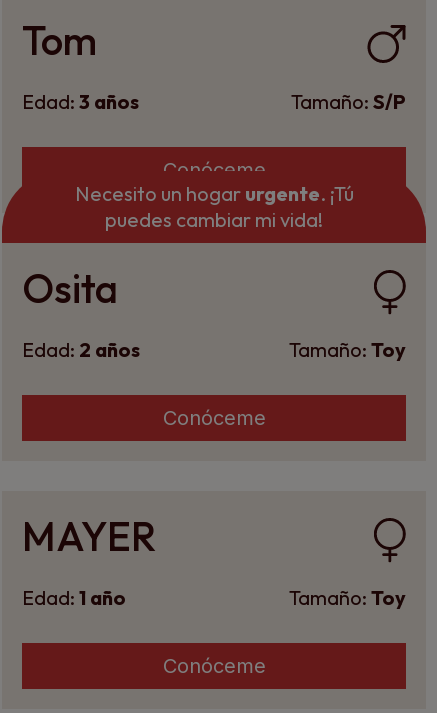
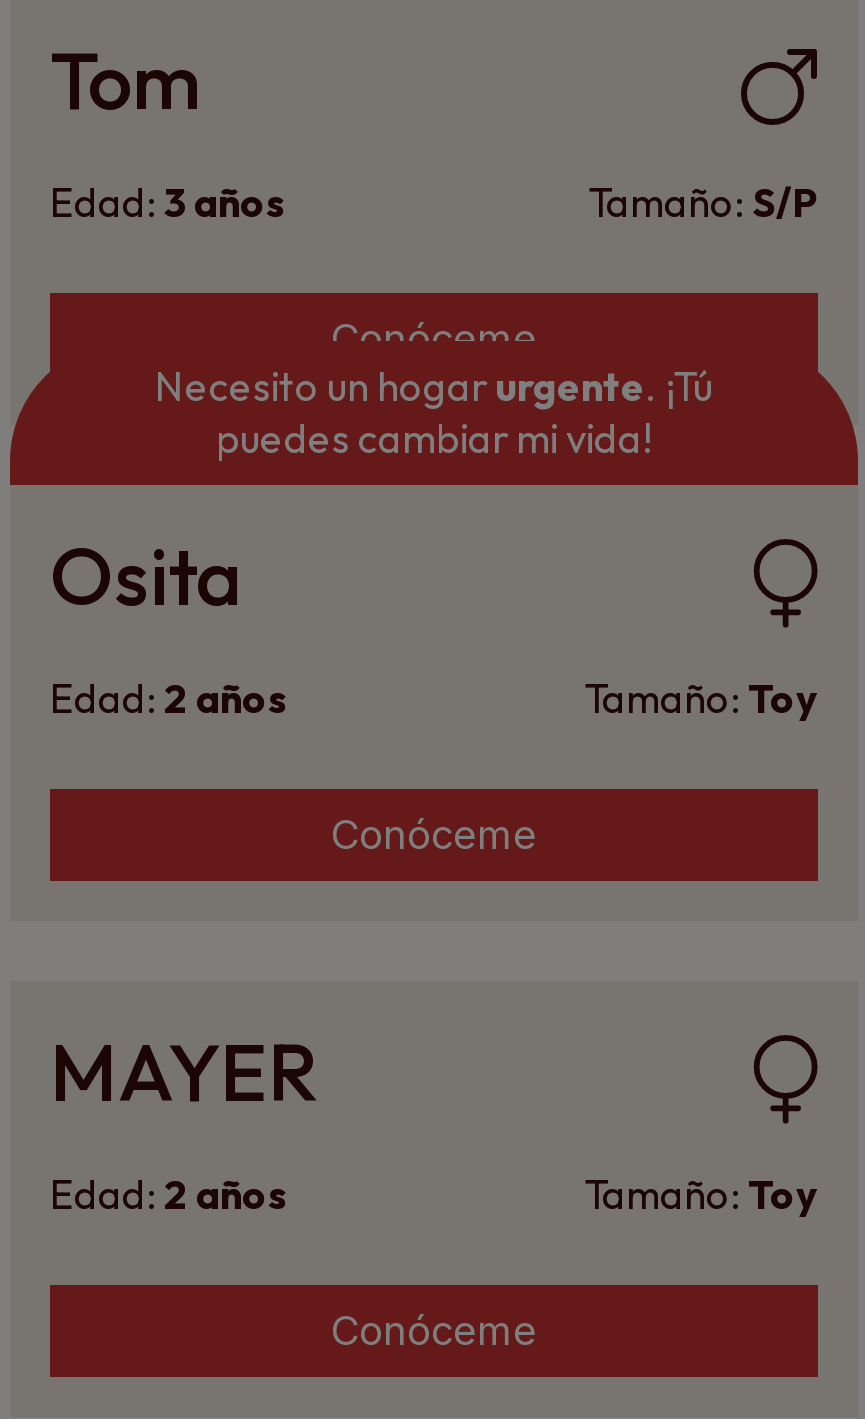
- Edad: 1 año
+ Edad: 2 años
